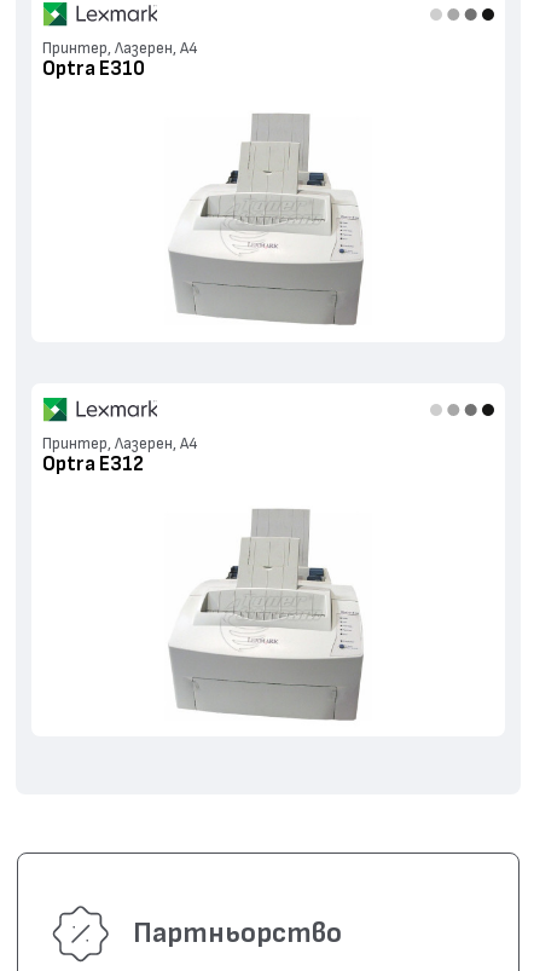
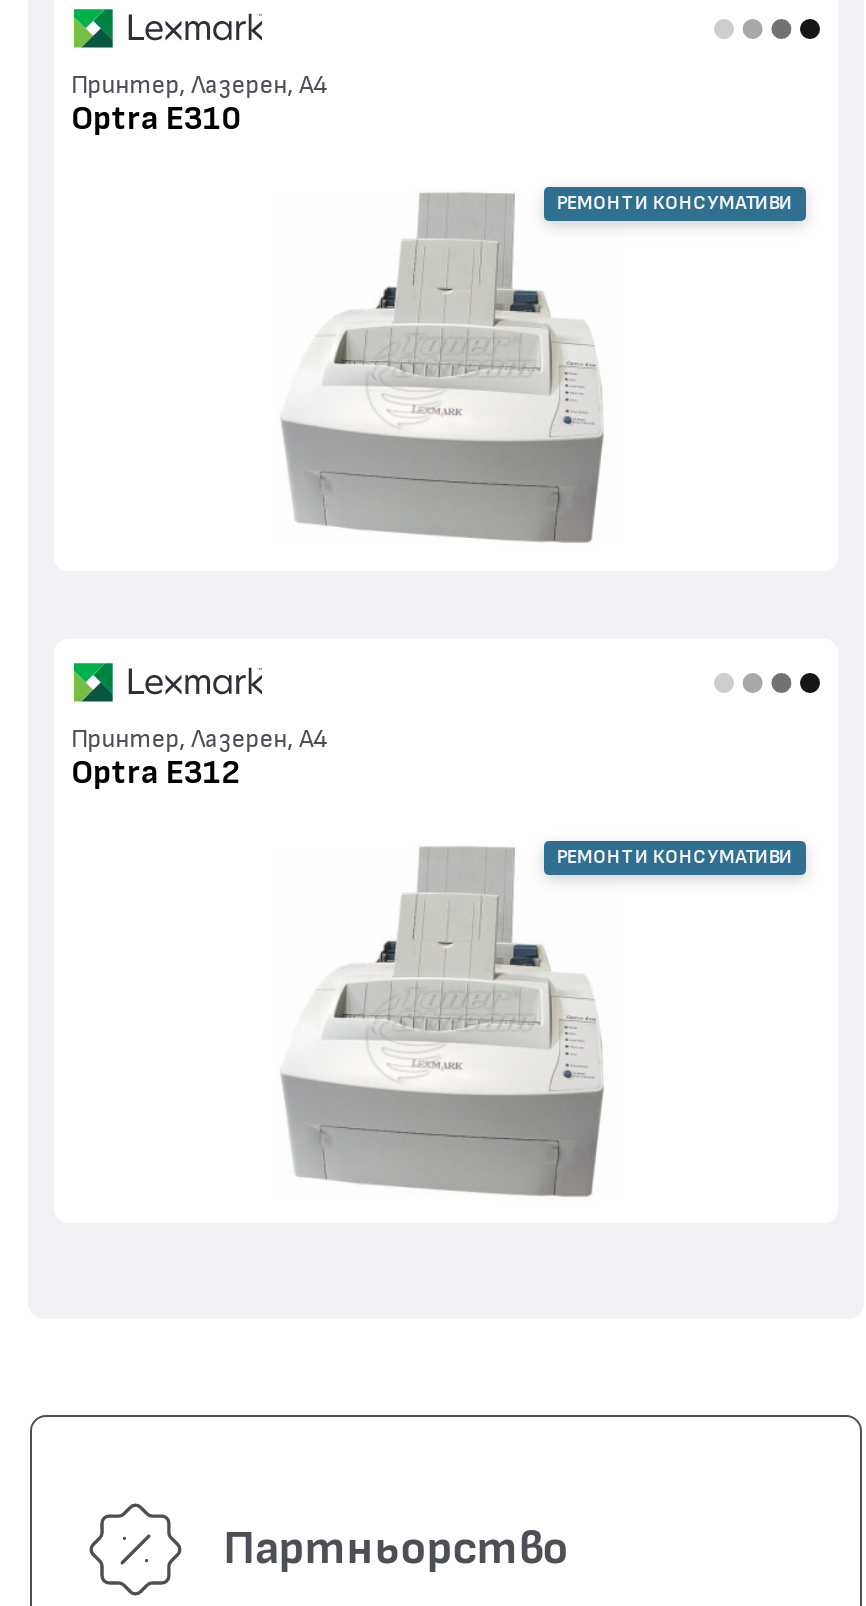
+ РЕМОНТ И КОНСУМАТИВИ

+ РЕМОНТ И КОНСУМАТИВИ
